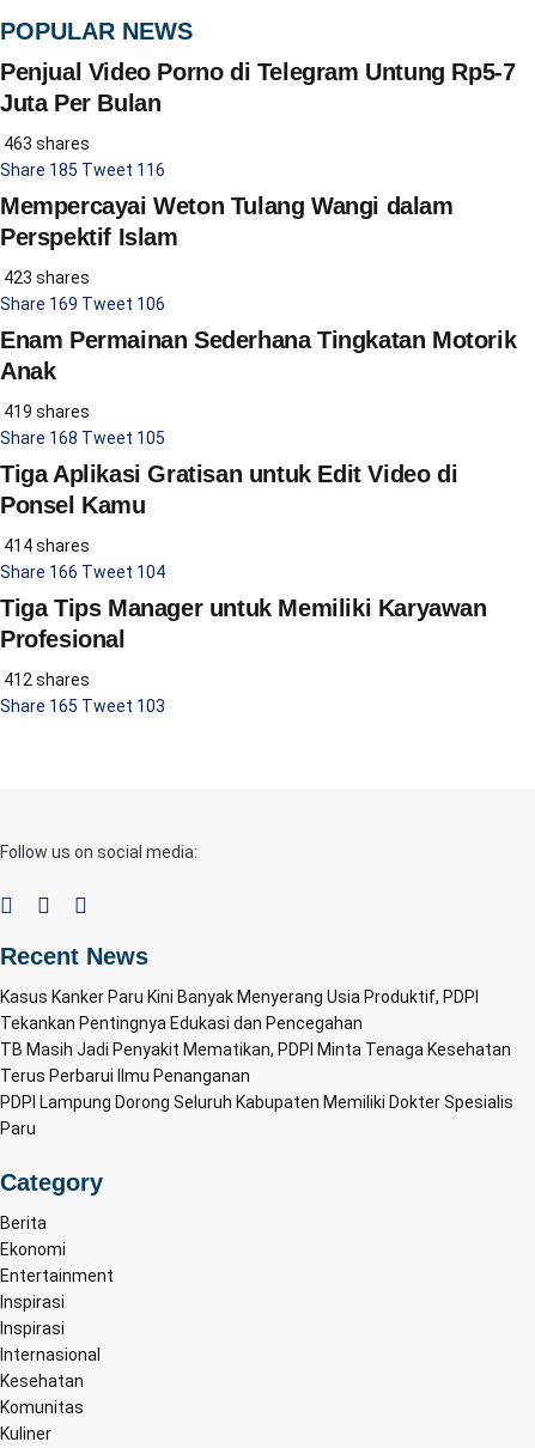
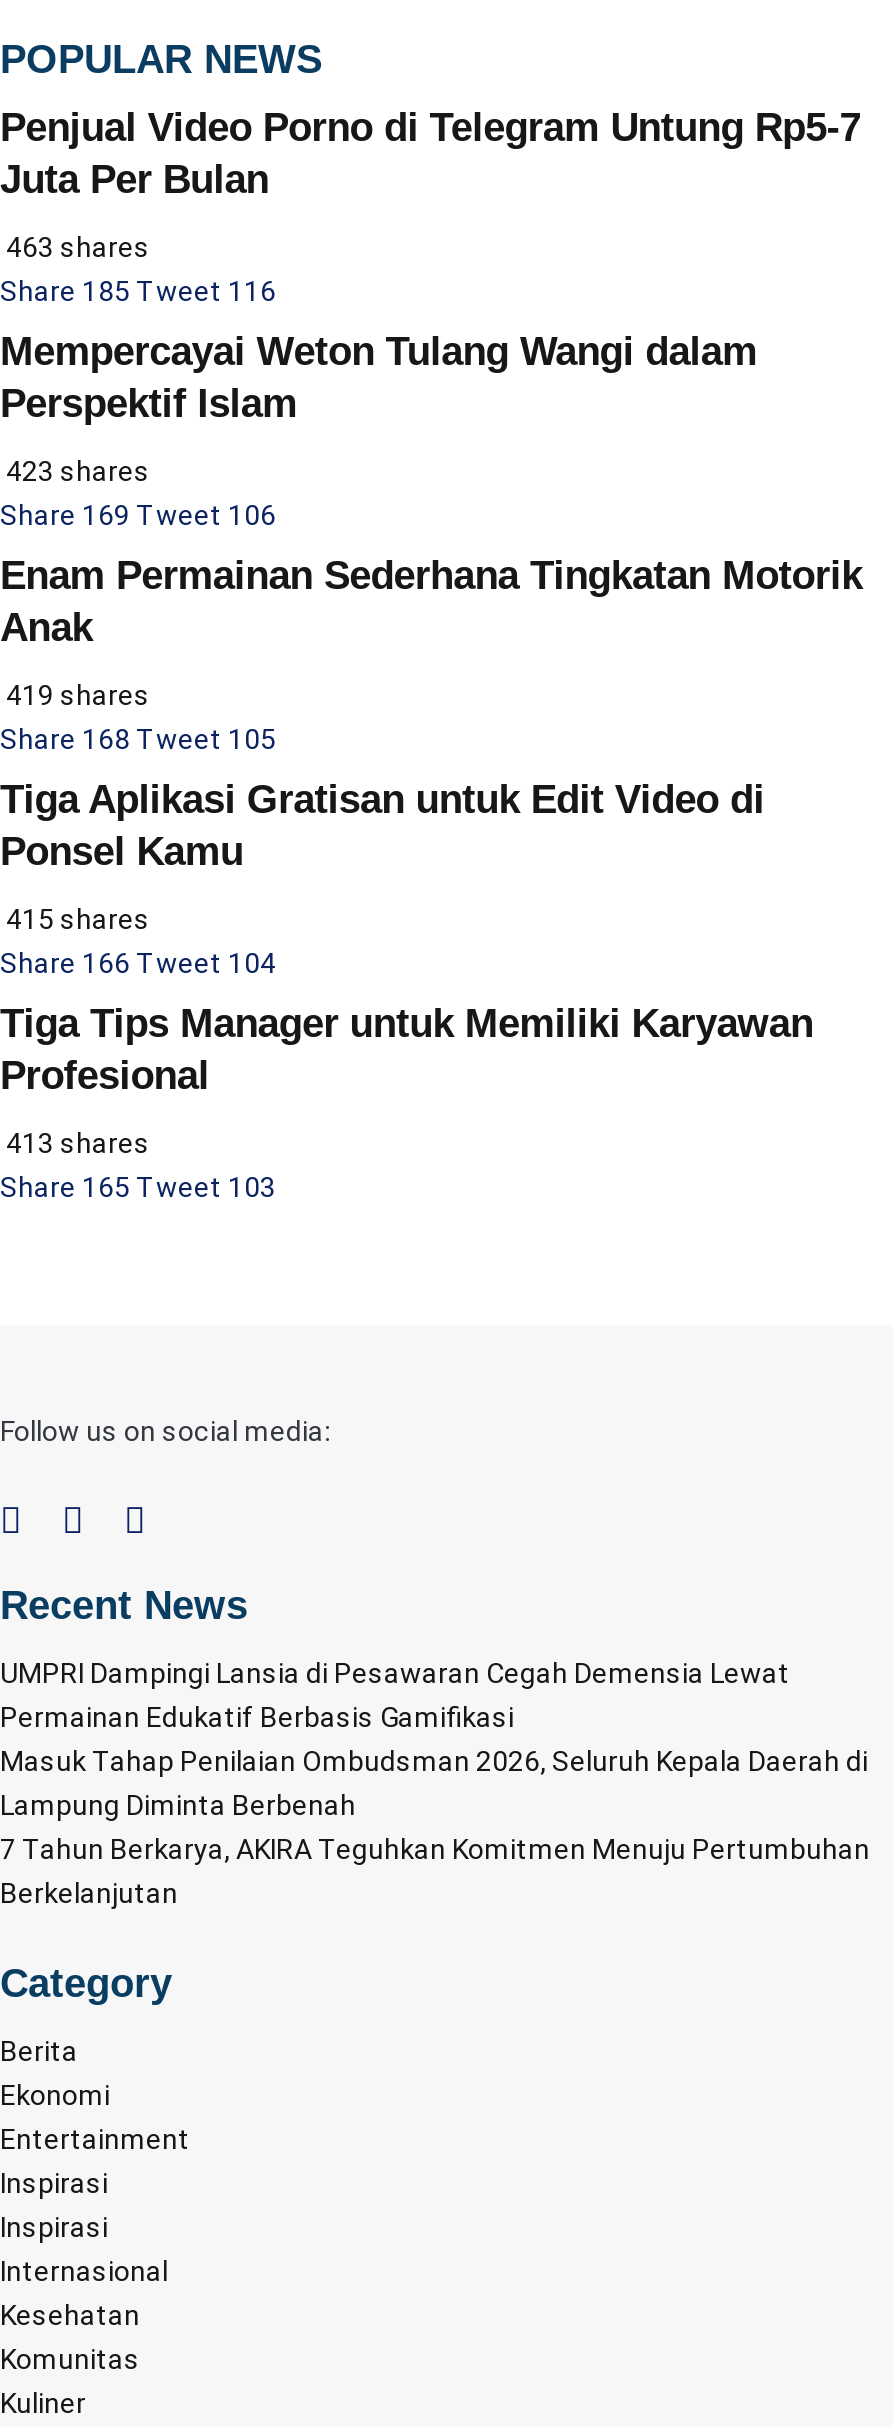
- 414 shares
+ 415 shares

- 412 shares
+ 413 shares

- Kasus Kanker Paru Kini Banyak Menyerang Usia Produktif, PDPI
- Tekankan Pentingnya Edukasi dan Pencegahan
- TB Masih Jadi Penyakit Mematikan, PDPI Minta Tenaga Kesehatan
- Terus Perbarui Ilmu Penanganan
- PDPI Lampung Dorong Seluruh Kabupaten Memiliki Dokter Spesialis
- Paru
+ UMPRI Dampingi Lansia di Pesawaran Cegah Demensia Lewat
+ Permainan Edukatif Berbasis Gamifikasi
+ Masuk Tahap Penilaian Ombudsman 2026, Seluruh Kepala Daerah di
+ Lampung Diminta Berbenah
+ 7 Tahun Berkarya, AKIRA Teguhkan Komitmen Menuju Pertumbuhan
+ Berkelanjutan
